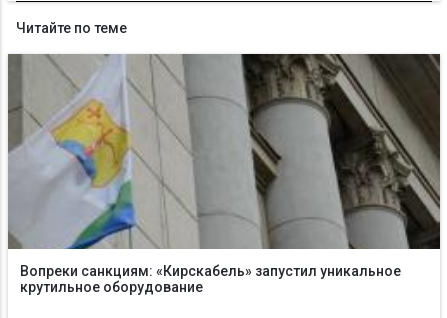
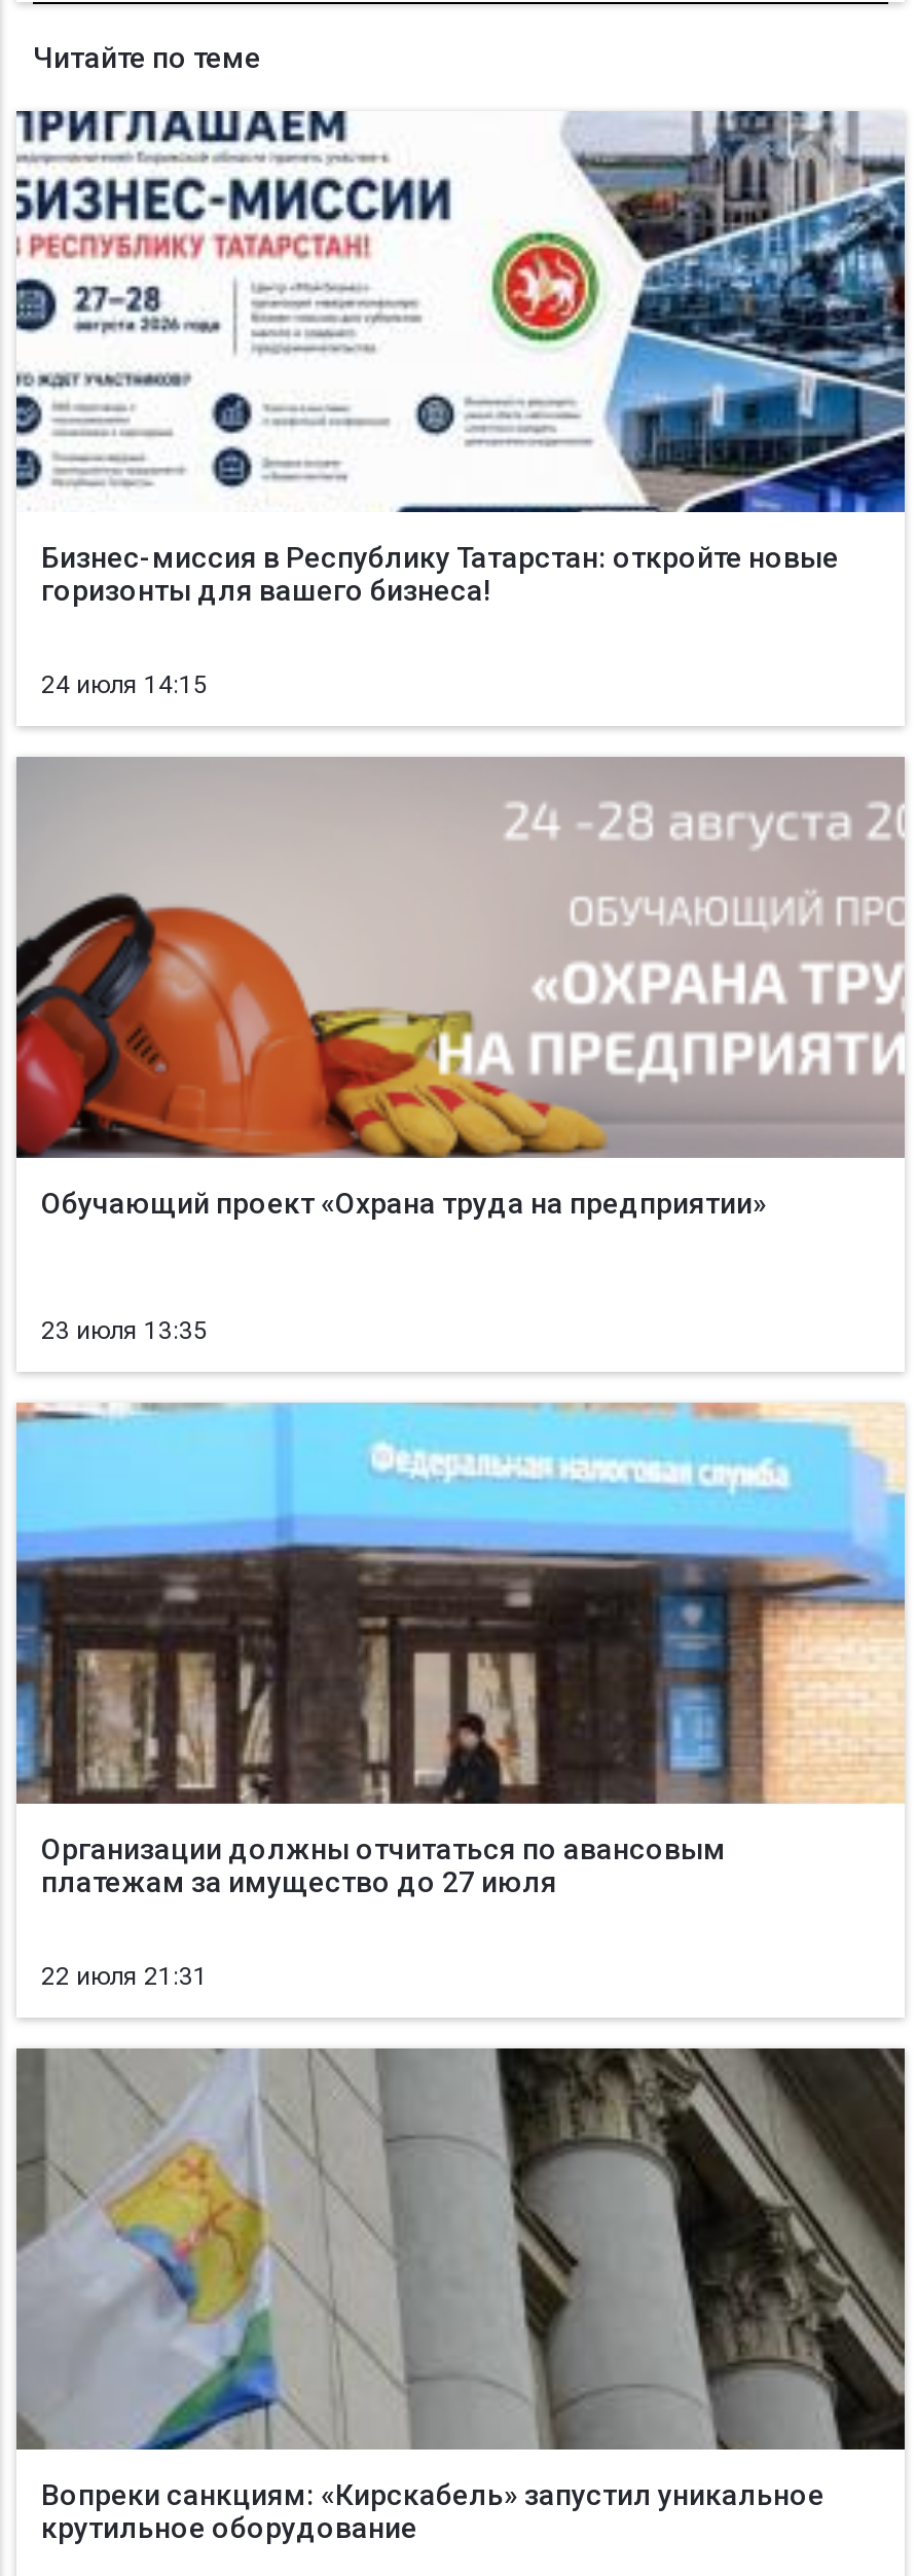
+ [image]
+ Обучающий проект «Охрана труда на предприятии»

+ [image]
+ Организации должны отчитаться по авансовым
+ платежам за имущество до 27 июля
+ 22 июля 21:31

+ [image]
+ Бизнес-миссия в Республику Татарстан: откройте новые
+ горизонты для вашего бизнеса!
+ 24 июля 14:15

+ 23 июля 13:35
